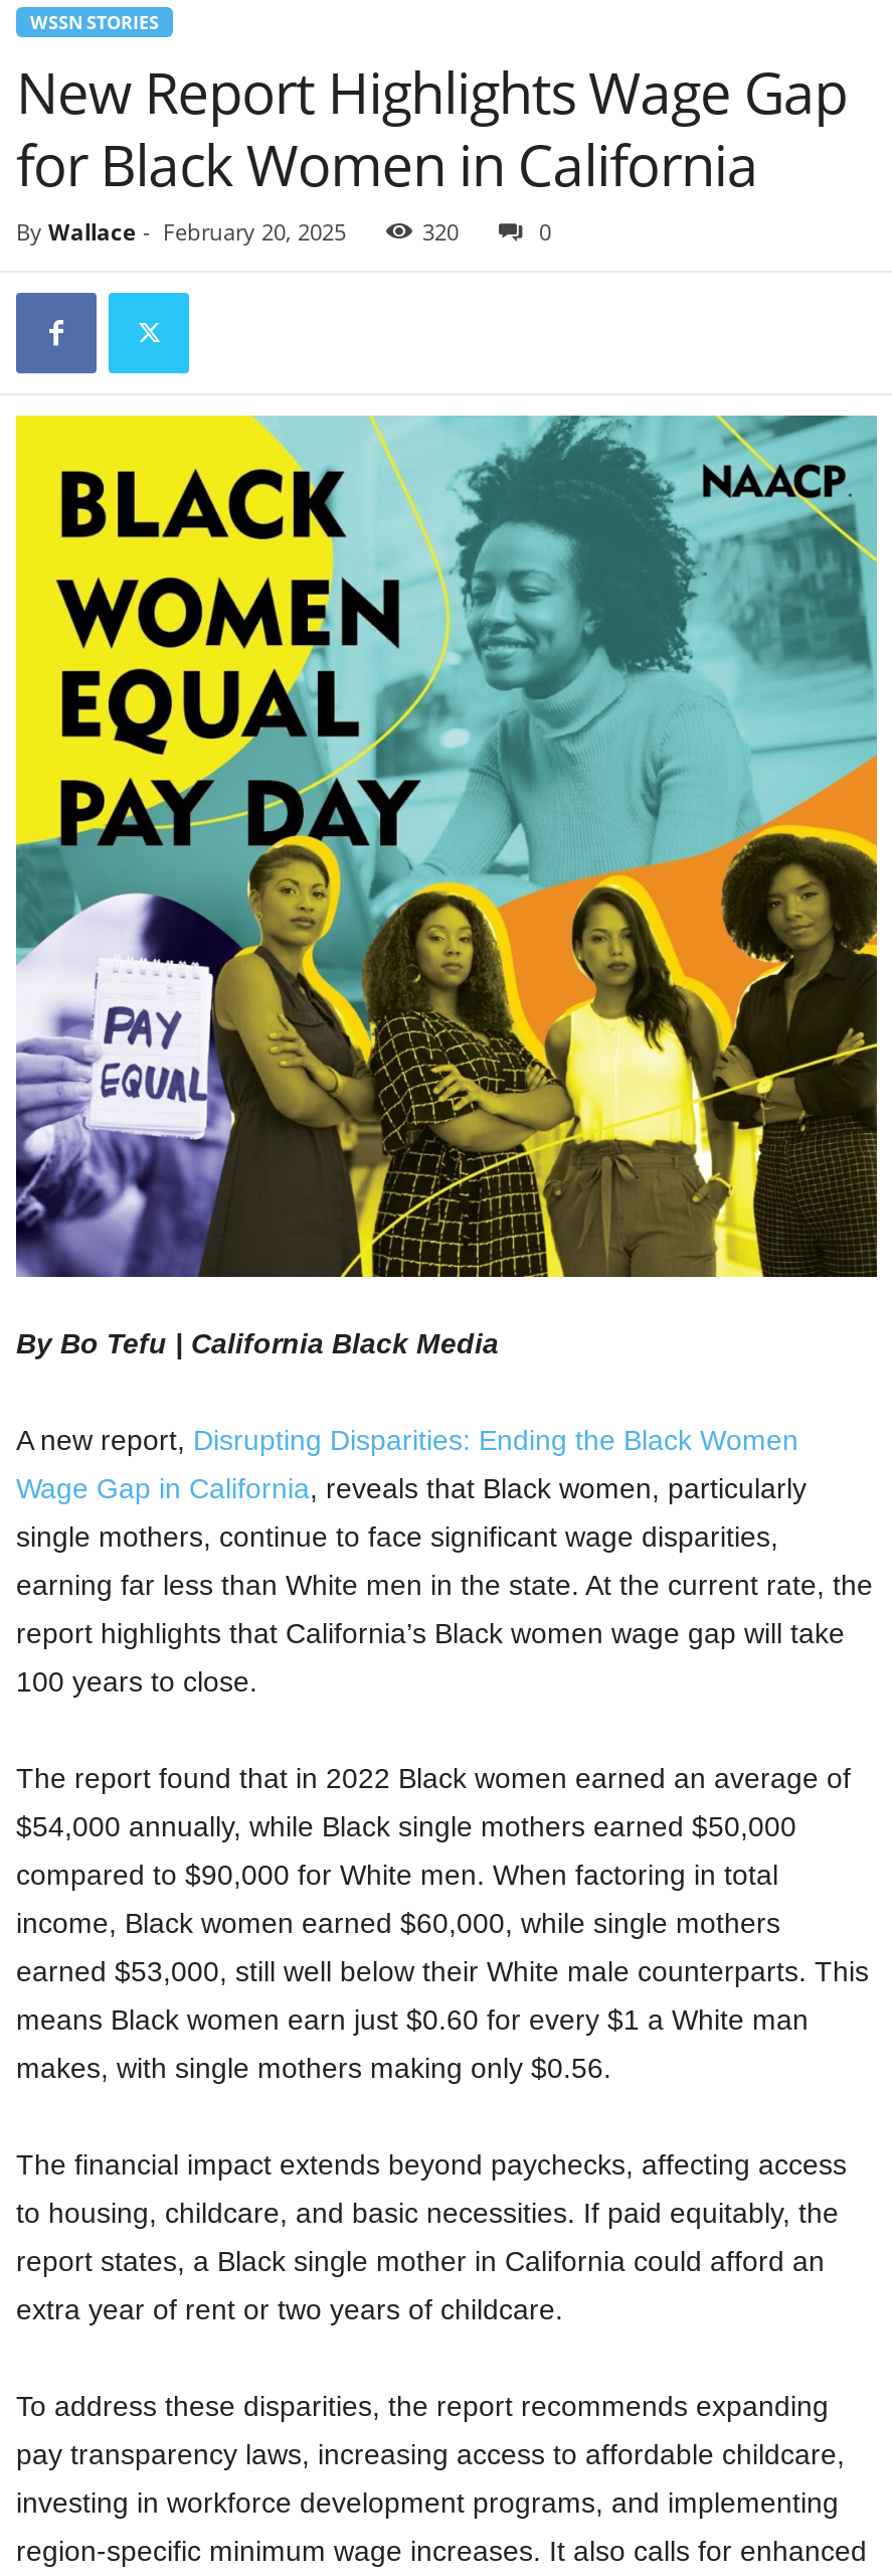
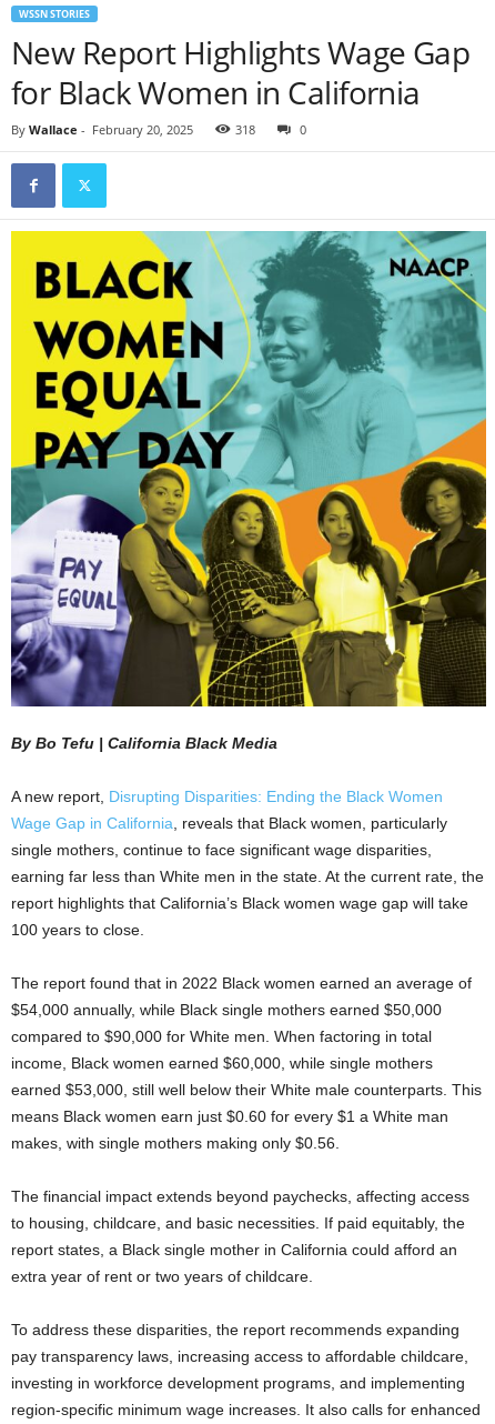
- 320
+ 318
